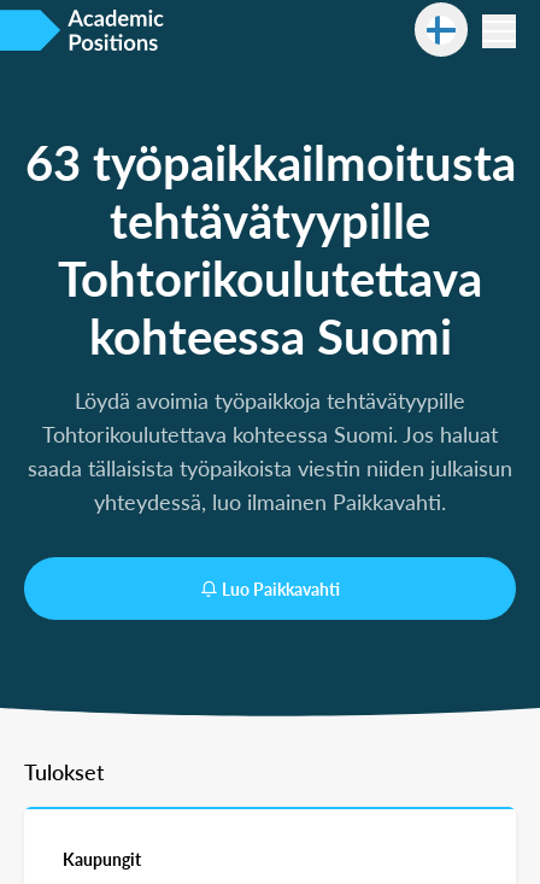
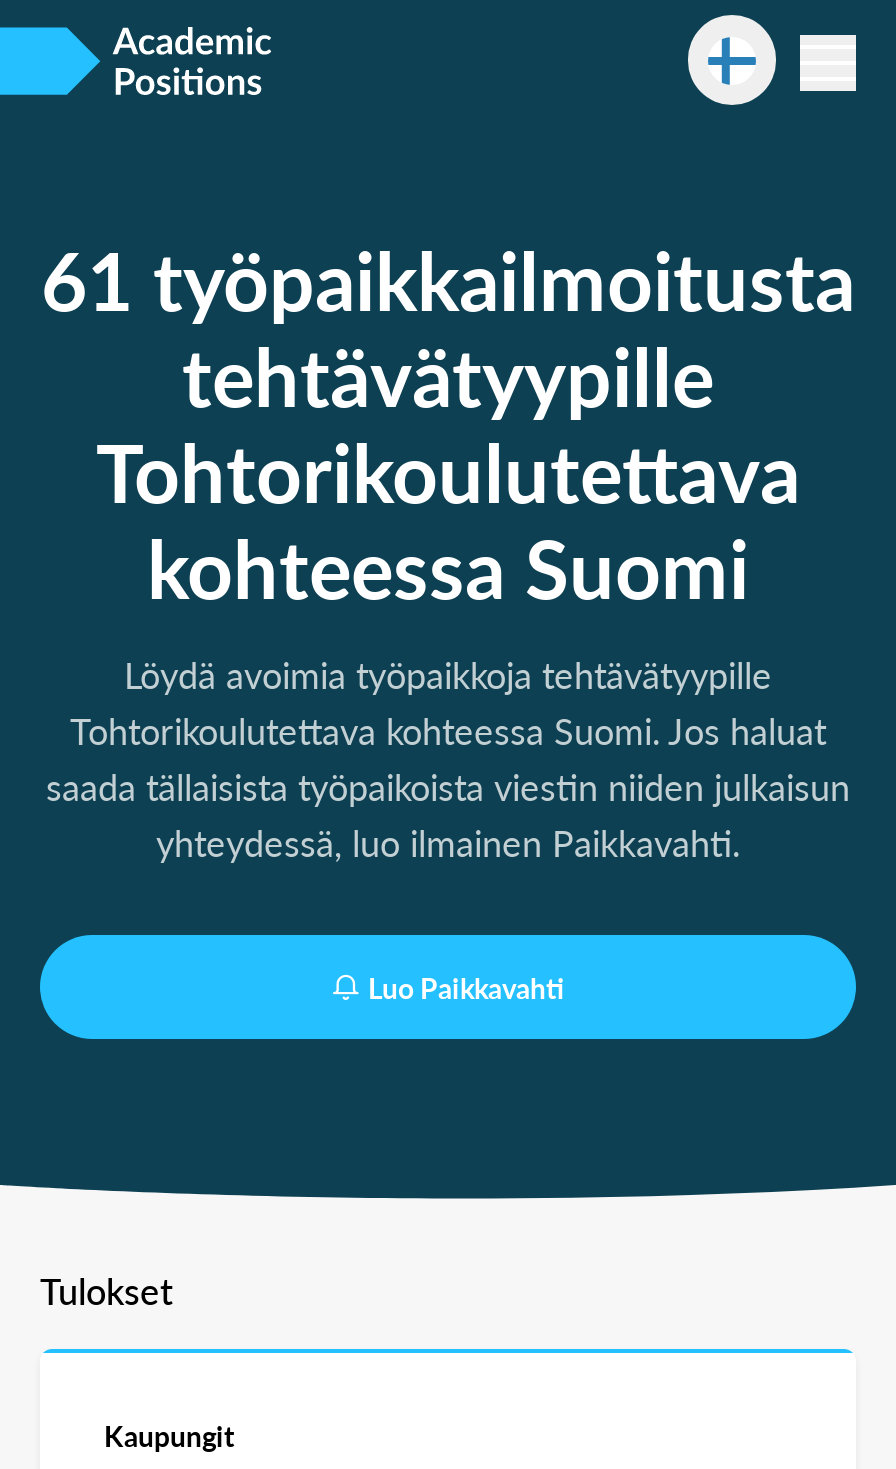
- 63 työpaikkailmoitusta
+ 61 työpaikkailmoitusta
